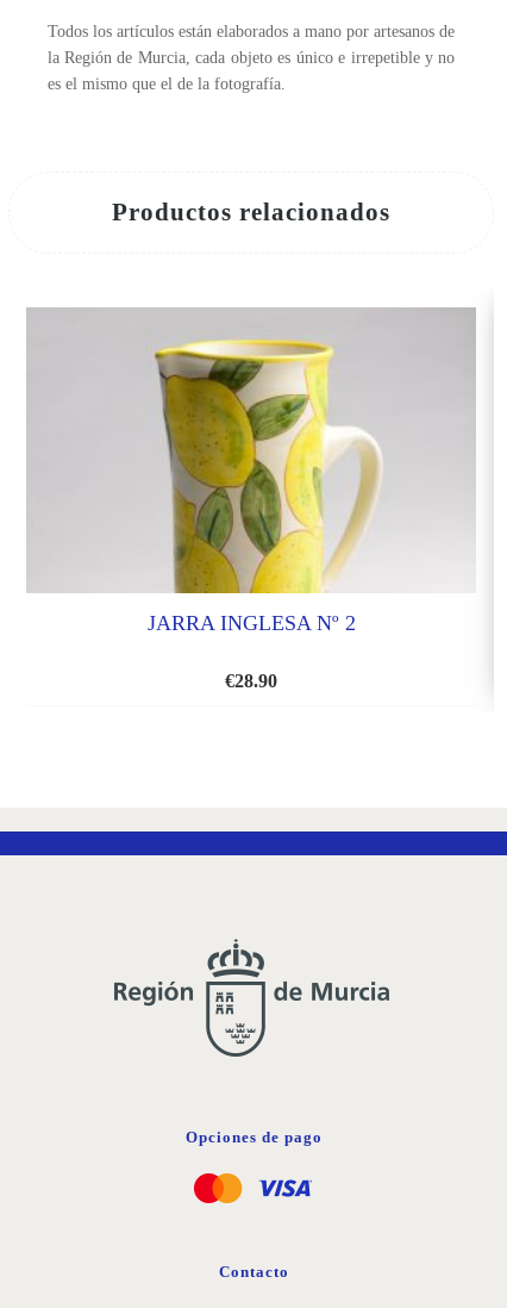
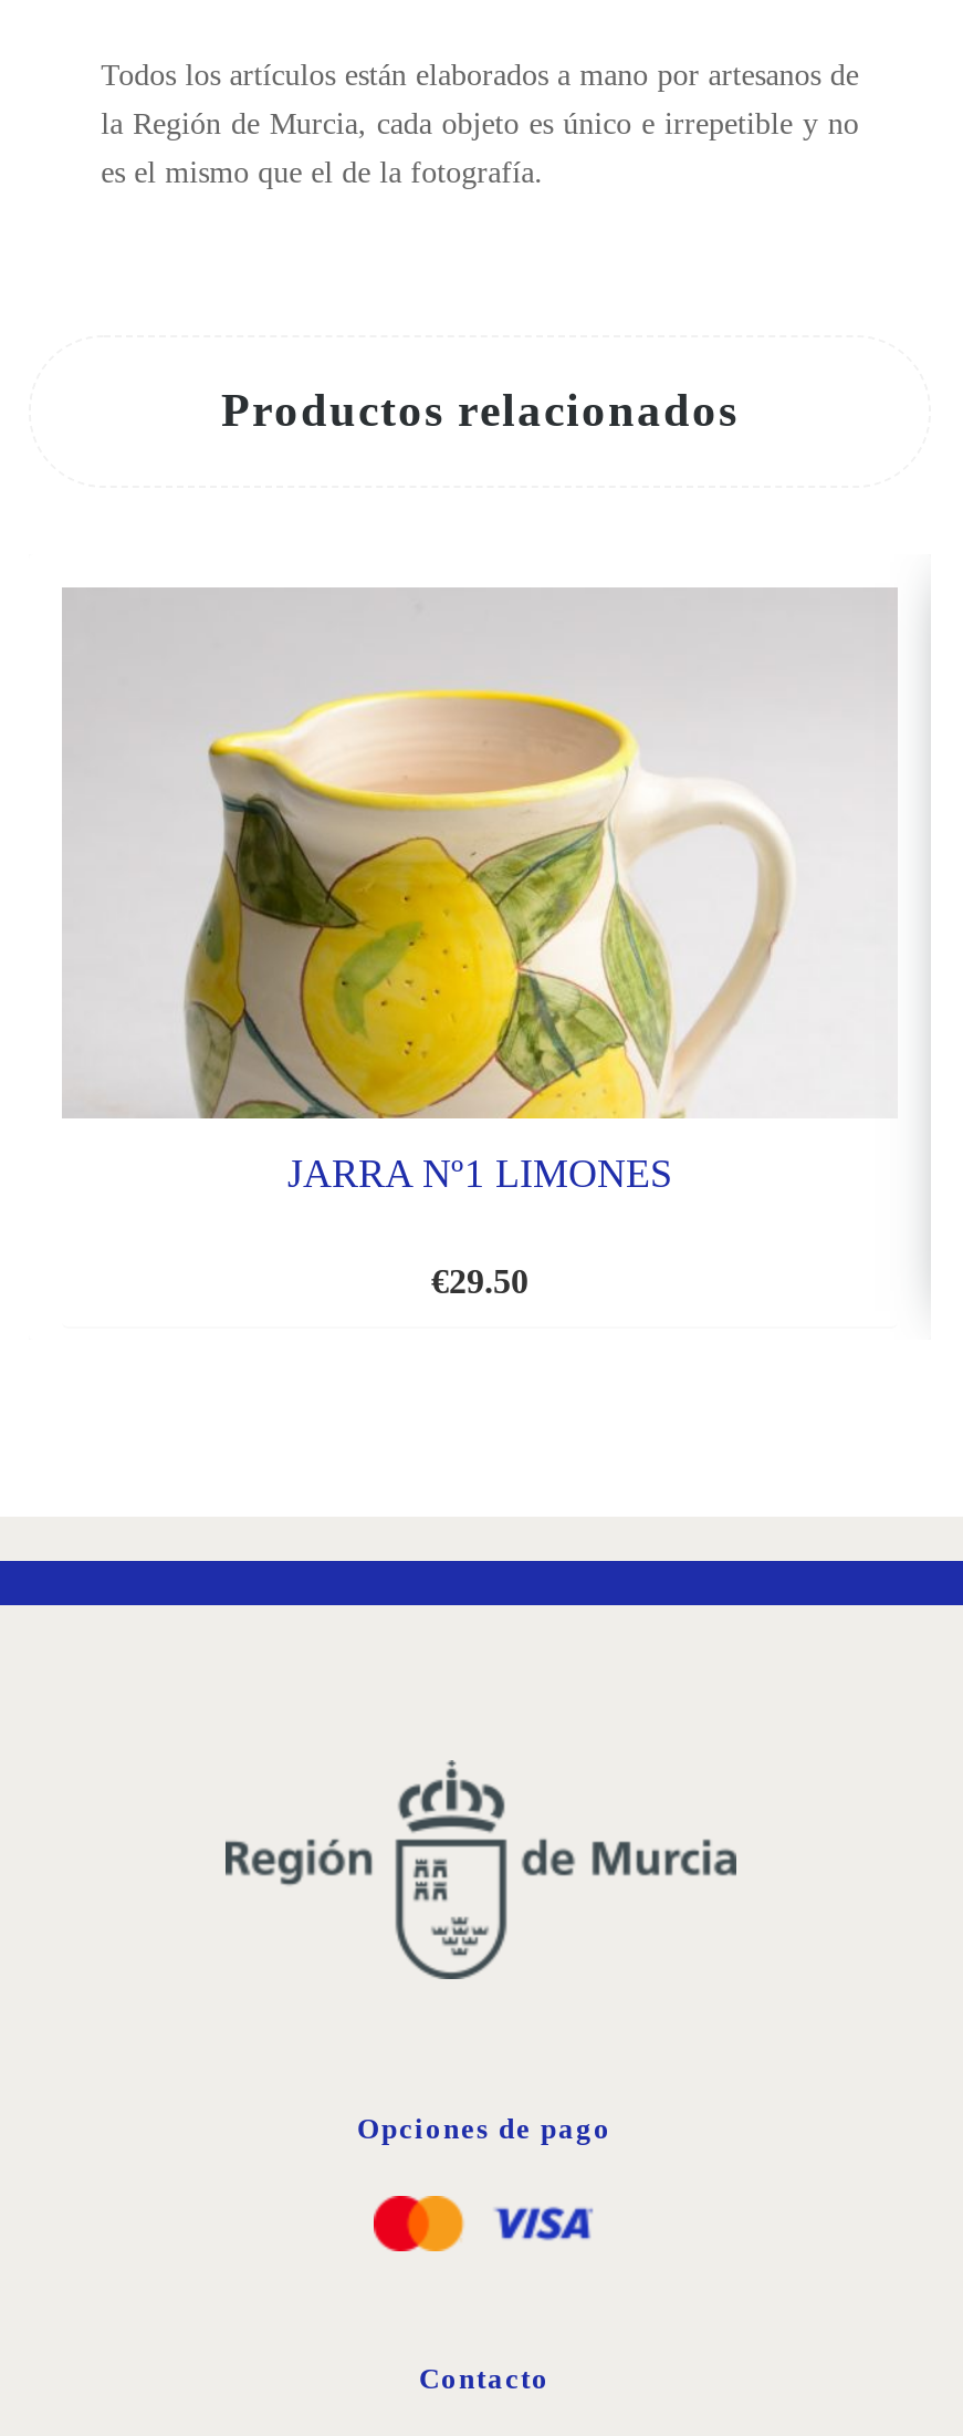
- [image]
- JARRA INGLESA Nº 2
+ [image]
+ JARRA Nº1 LIMONES

- €28.90
+ €29.50
